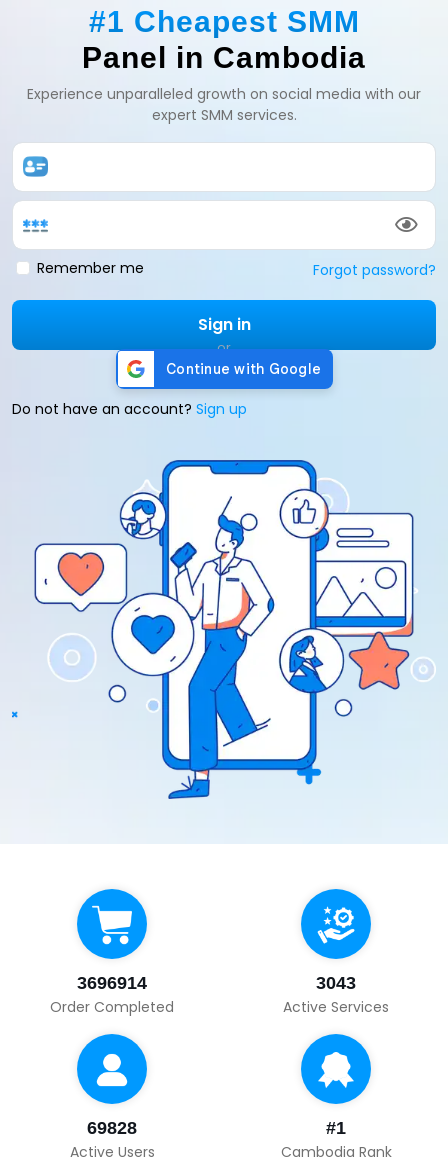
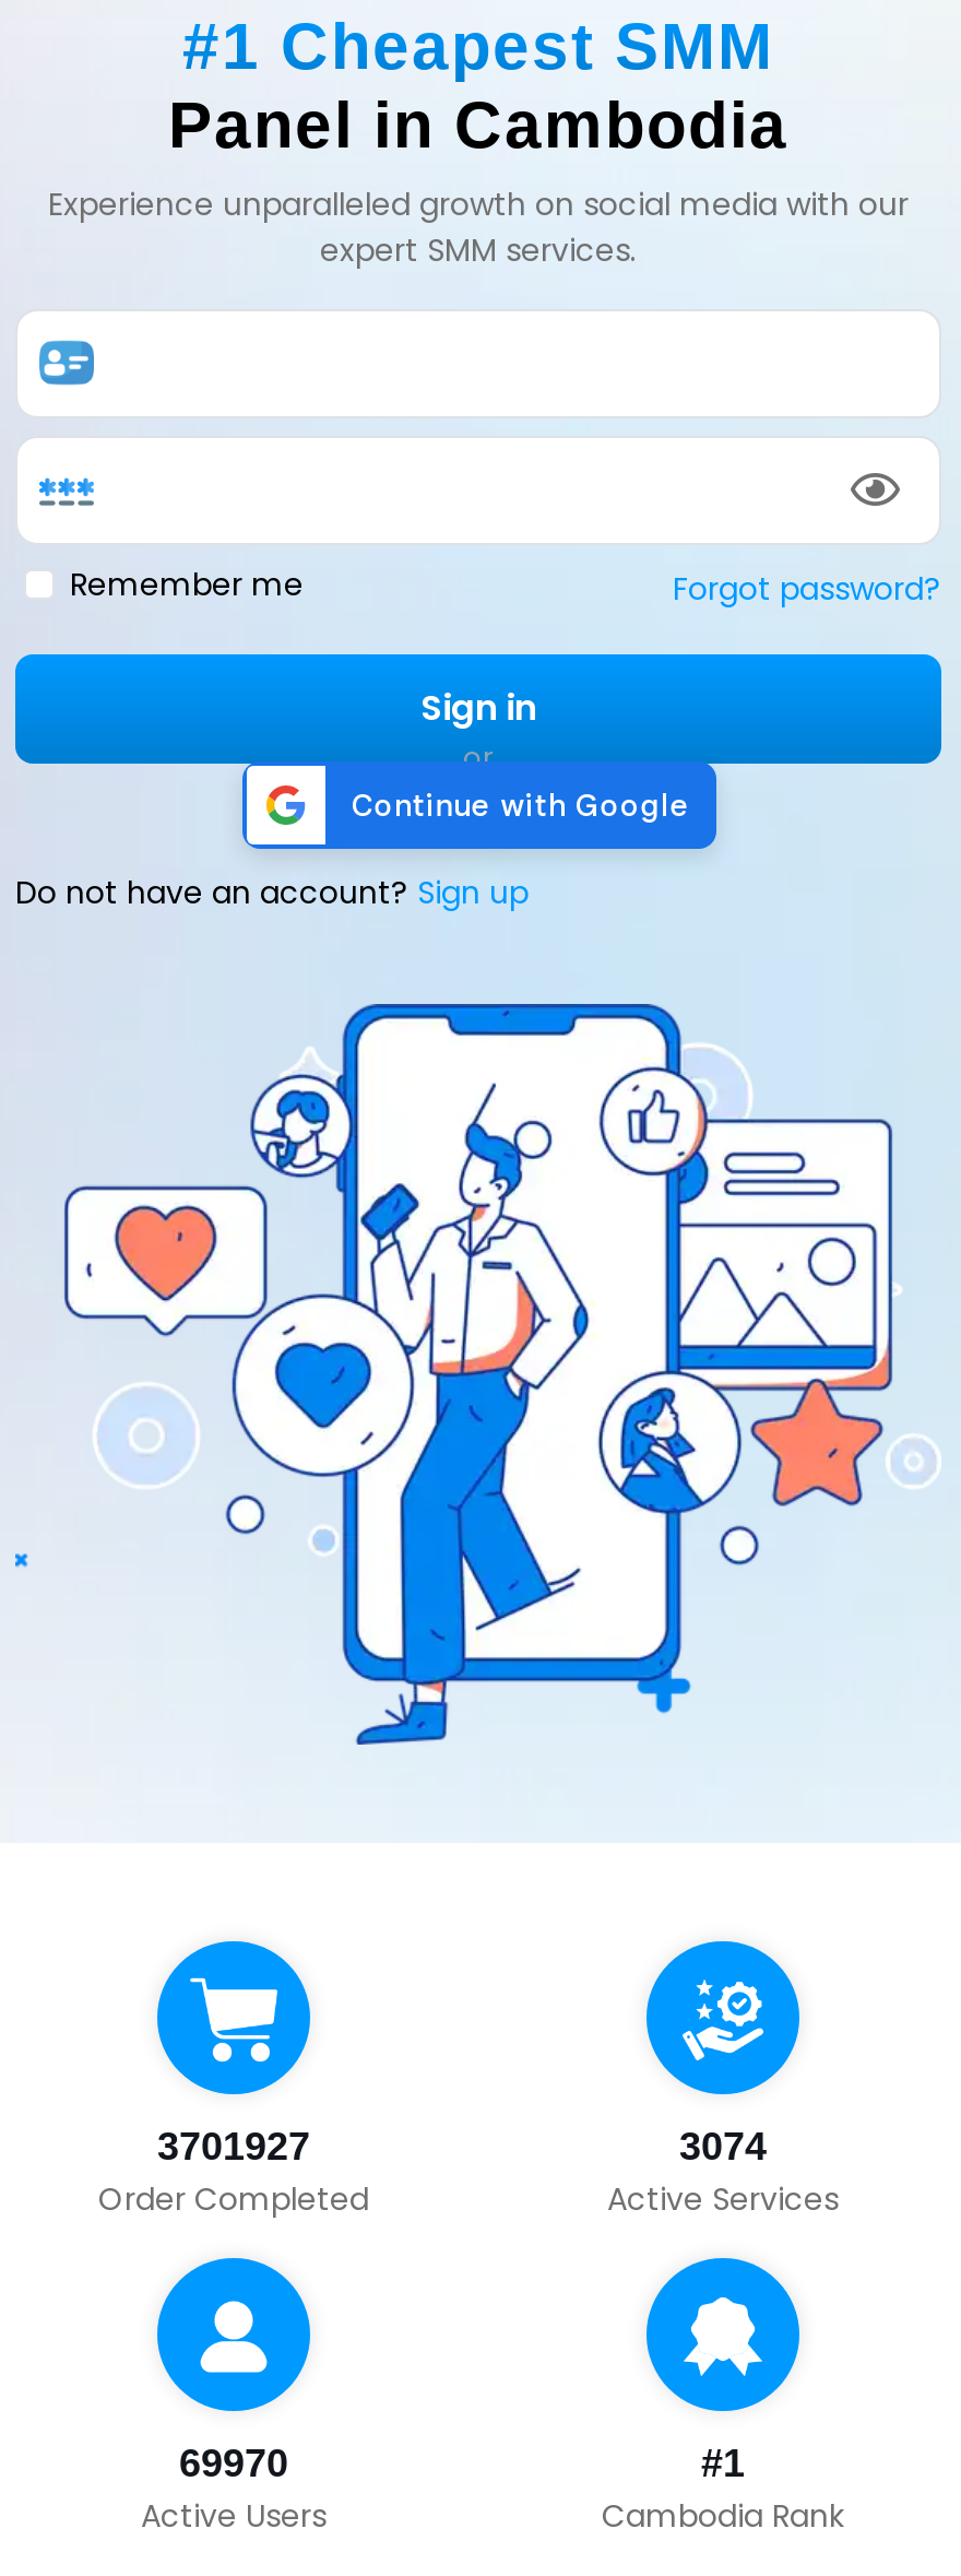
- 3696914
+ 3701927

- 3043
+ 3074

- 69828
+ 69970
